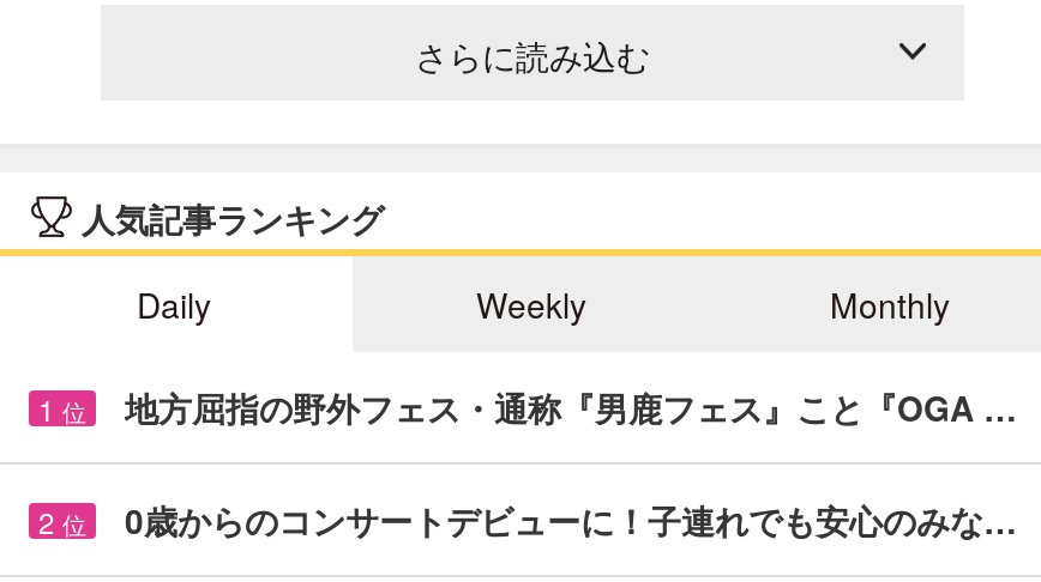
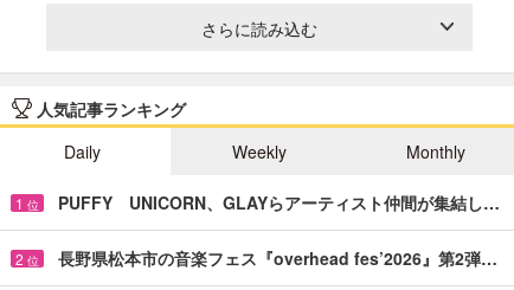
- 地方屈指の野外フェス・通称『男鹿フェス』こと『OGA …
+ PUFFY UNICORN、GLAYらアーティスト仲間が集結し…

- 0歳からのコンサートデビューに！子連れでも安心のみな…
+ 長野県松本市の音楽フェス『overhead fes’2026』第2弾…
